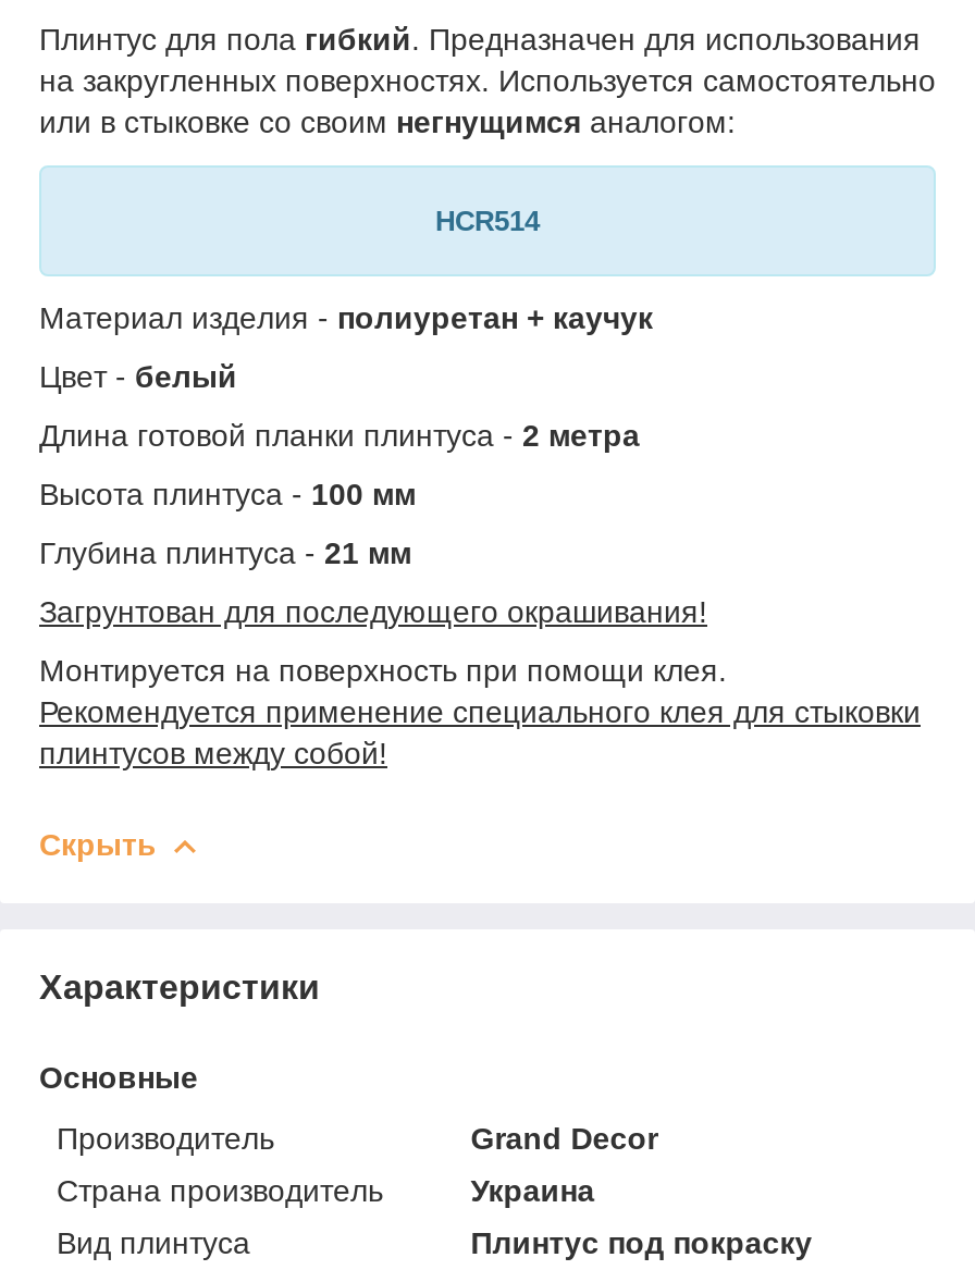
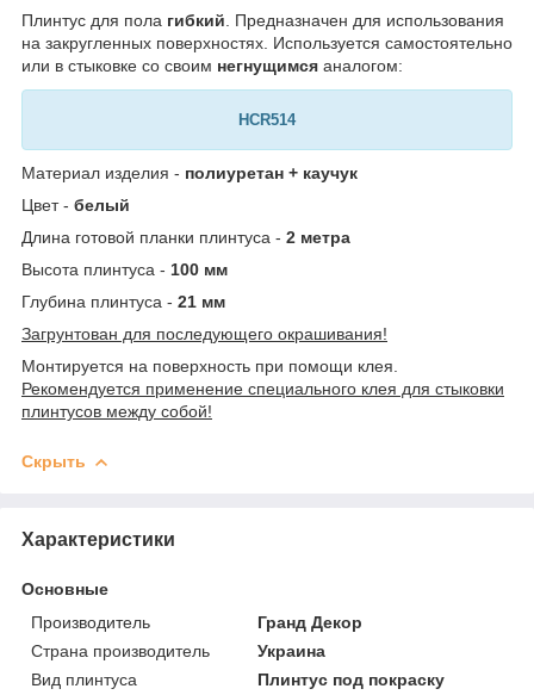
- Grand Decor
+ Гранд Декор
